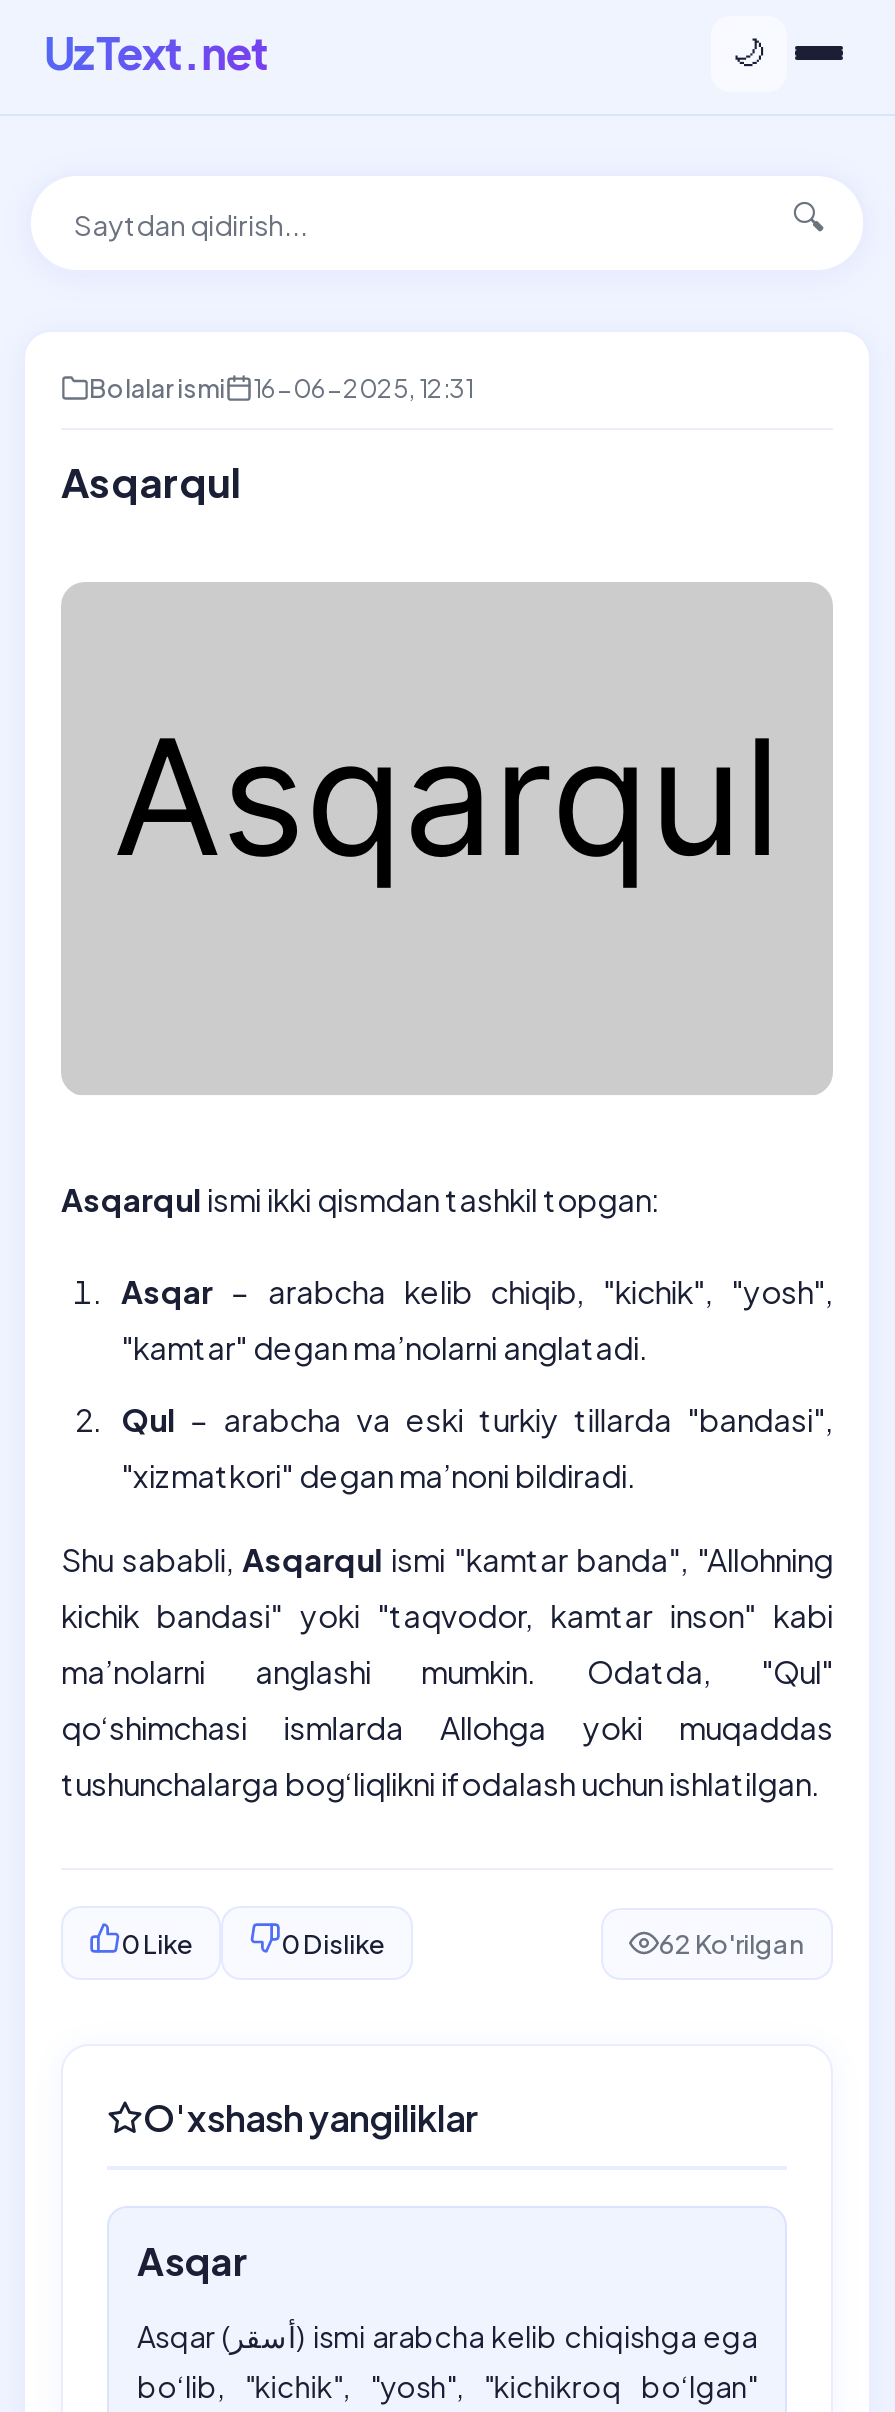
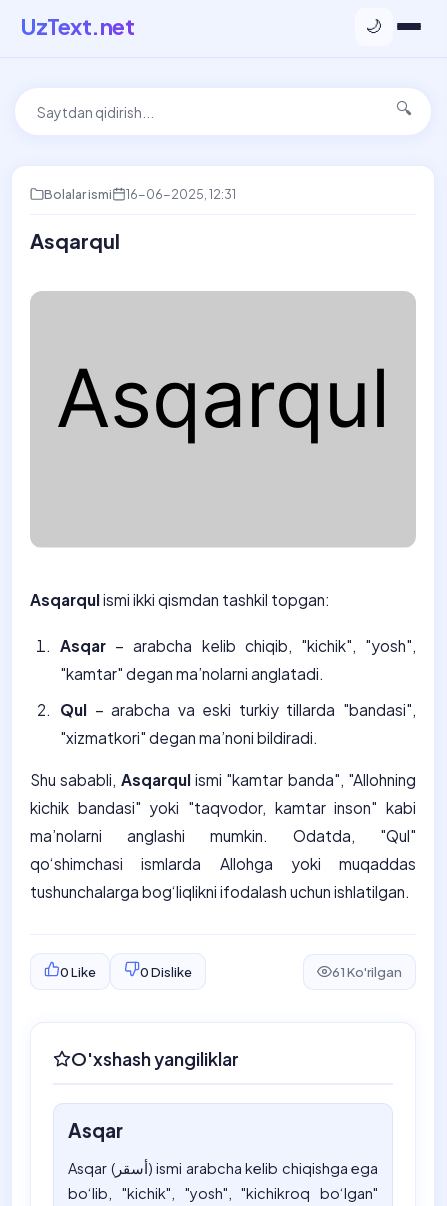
- 62 Ko'rilgan
+ 61 Ko'rilgan
